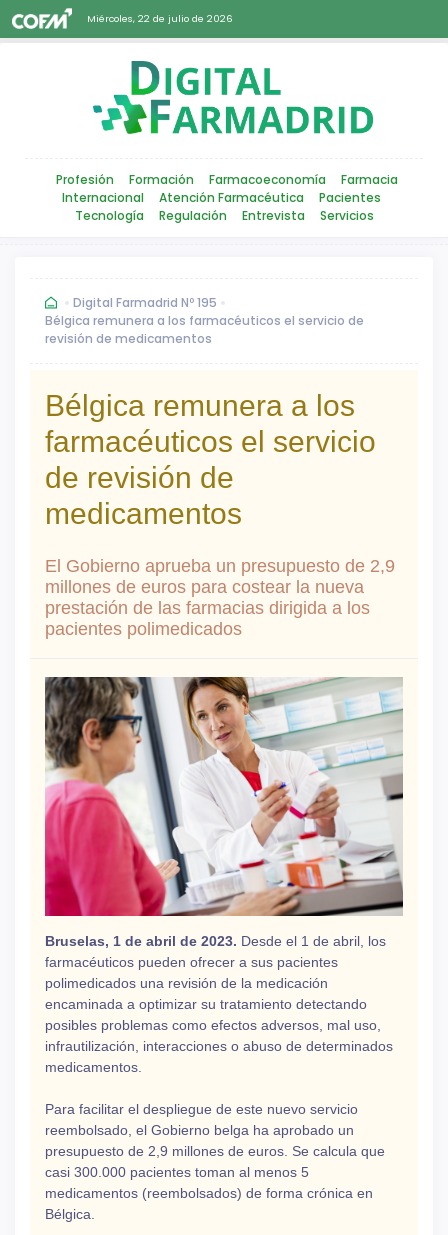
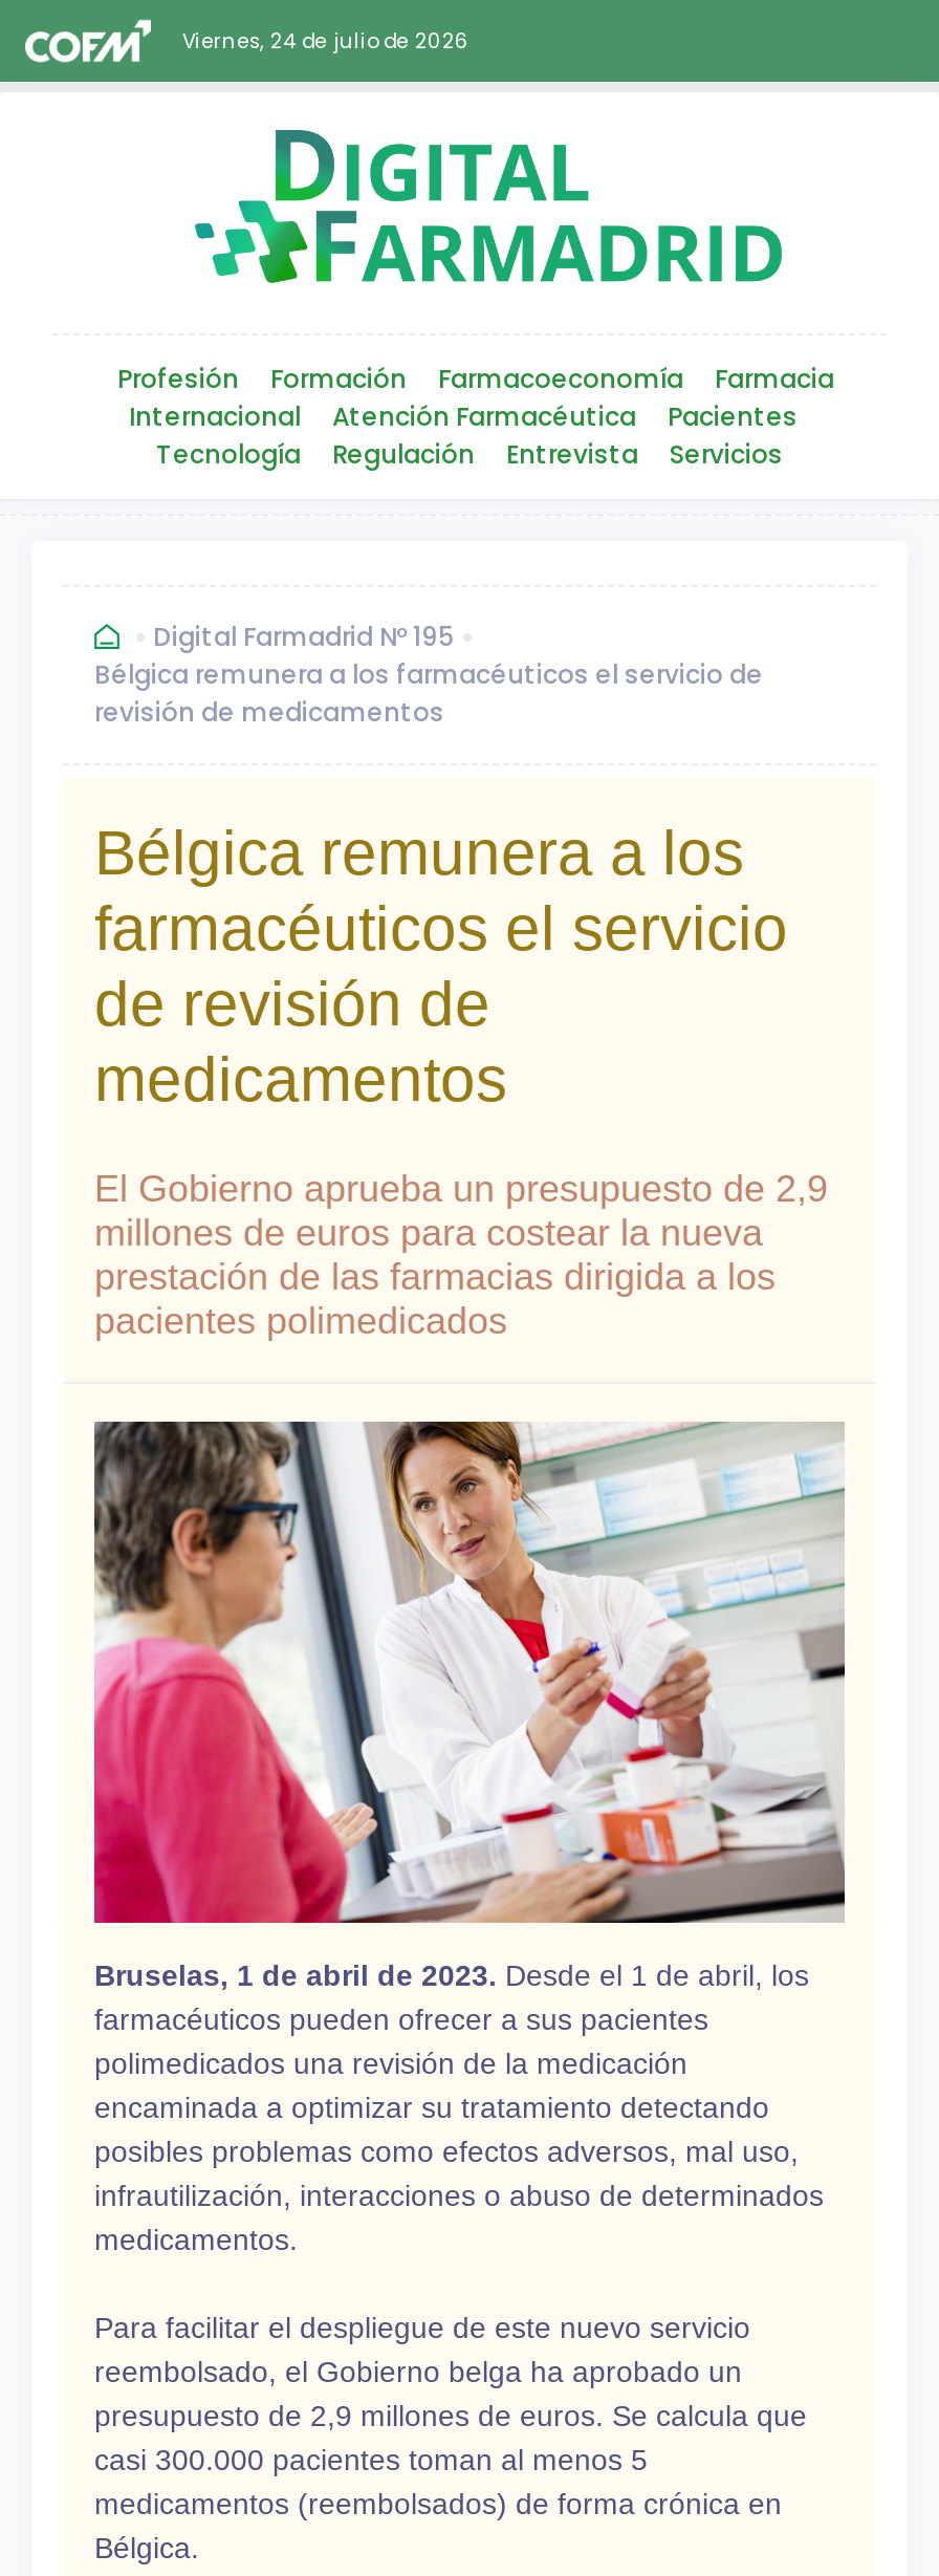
- Miércoles, 22 de julio de 2026
+ Viernes, 24 de julio de 2026
